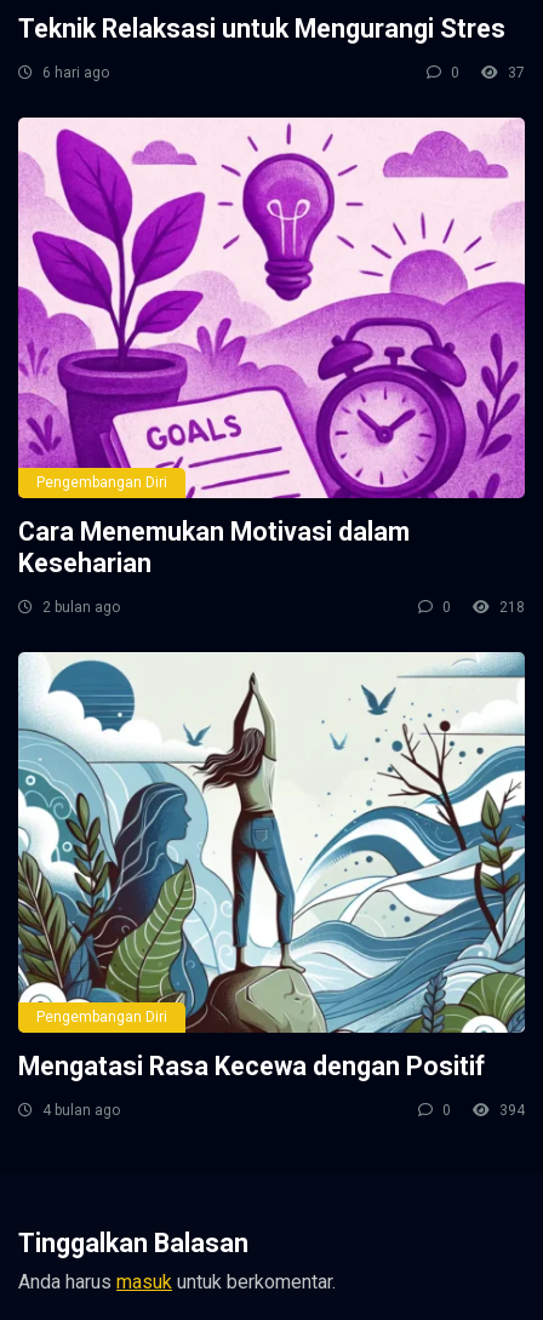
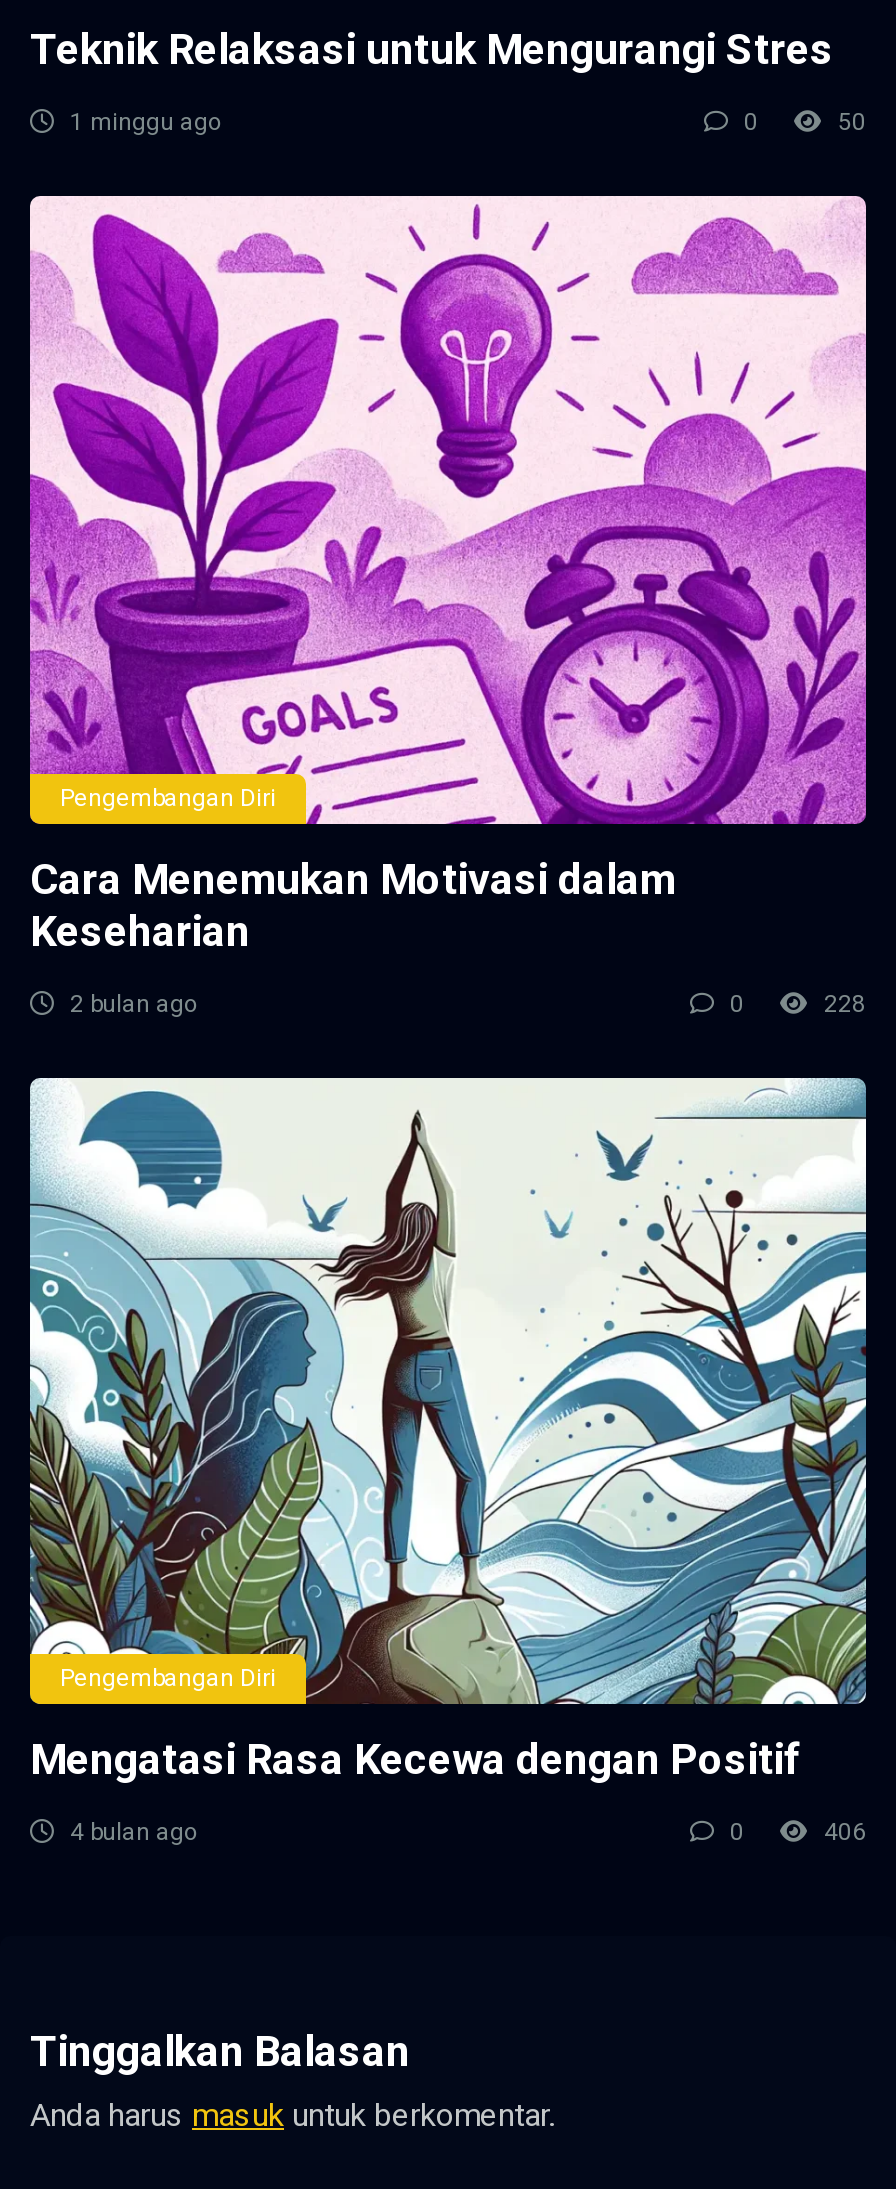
- 6 hari ago
+ 1 minggu ago

- 37
+ 50

- 218
+ 228

- 394
+ 406
